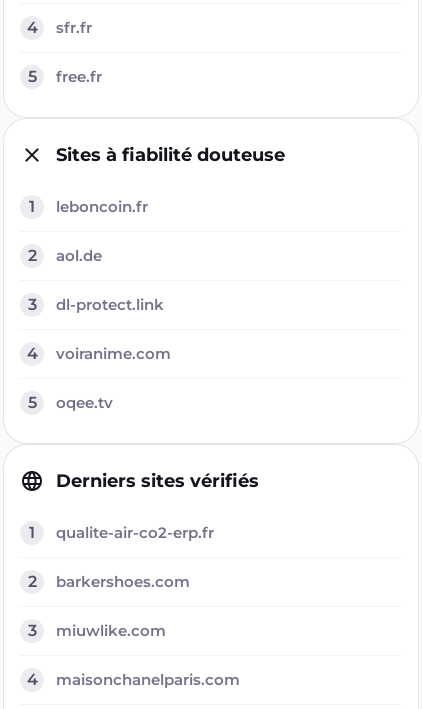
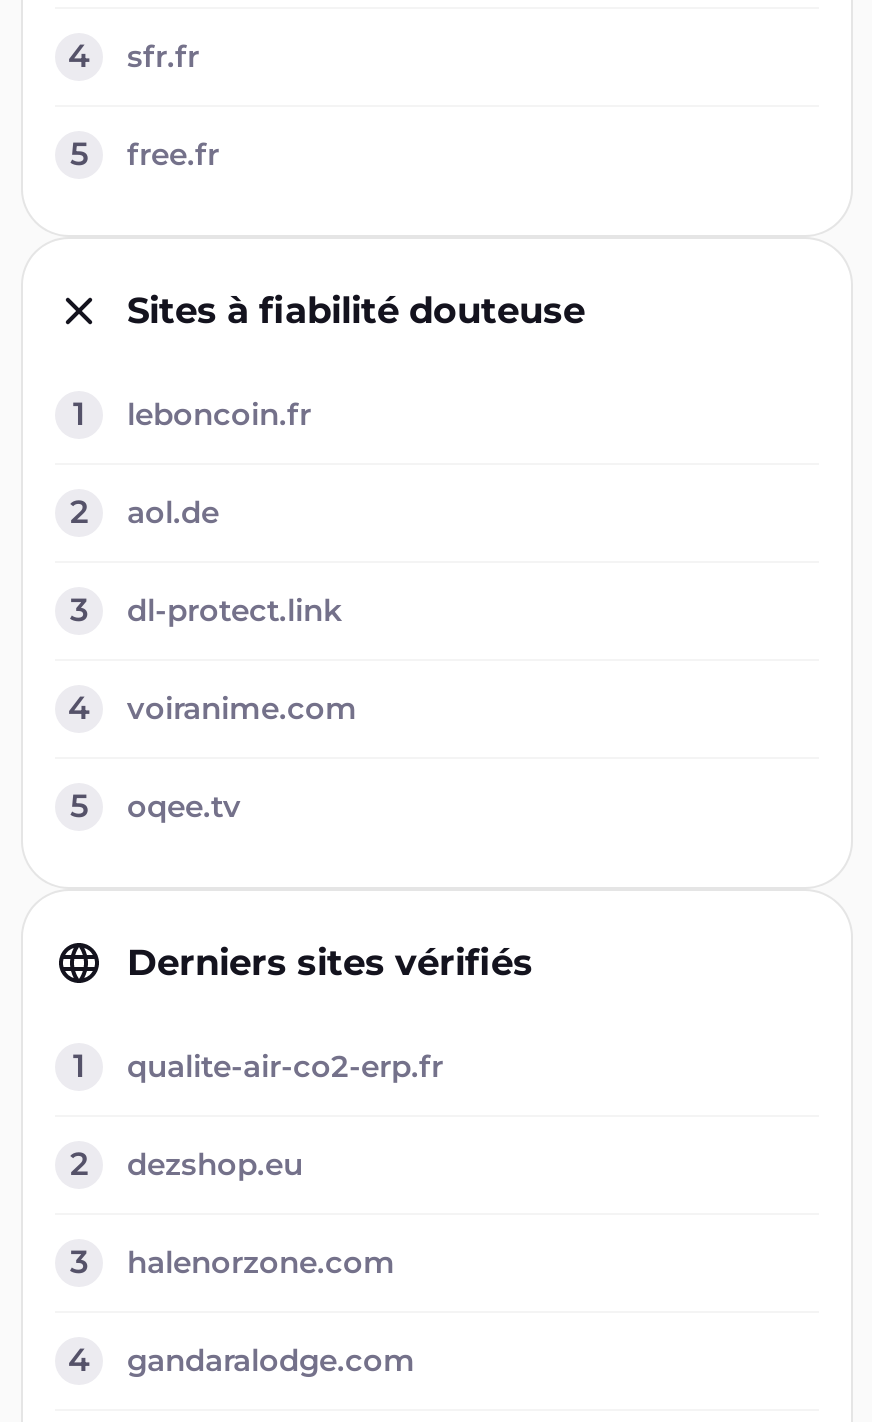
- barkershoes.com
+ dezshop.eu

- miuwlike.com
+ halenorzone.com

- maisonchanelparis.com
+ gandaralodge.com
